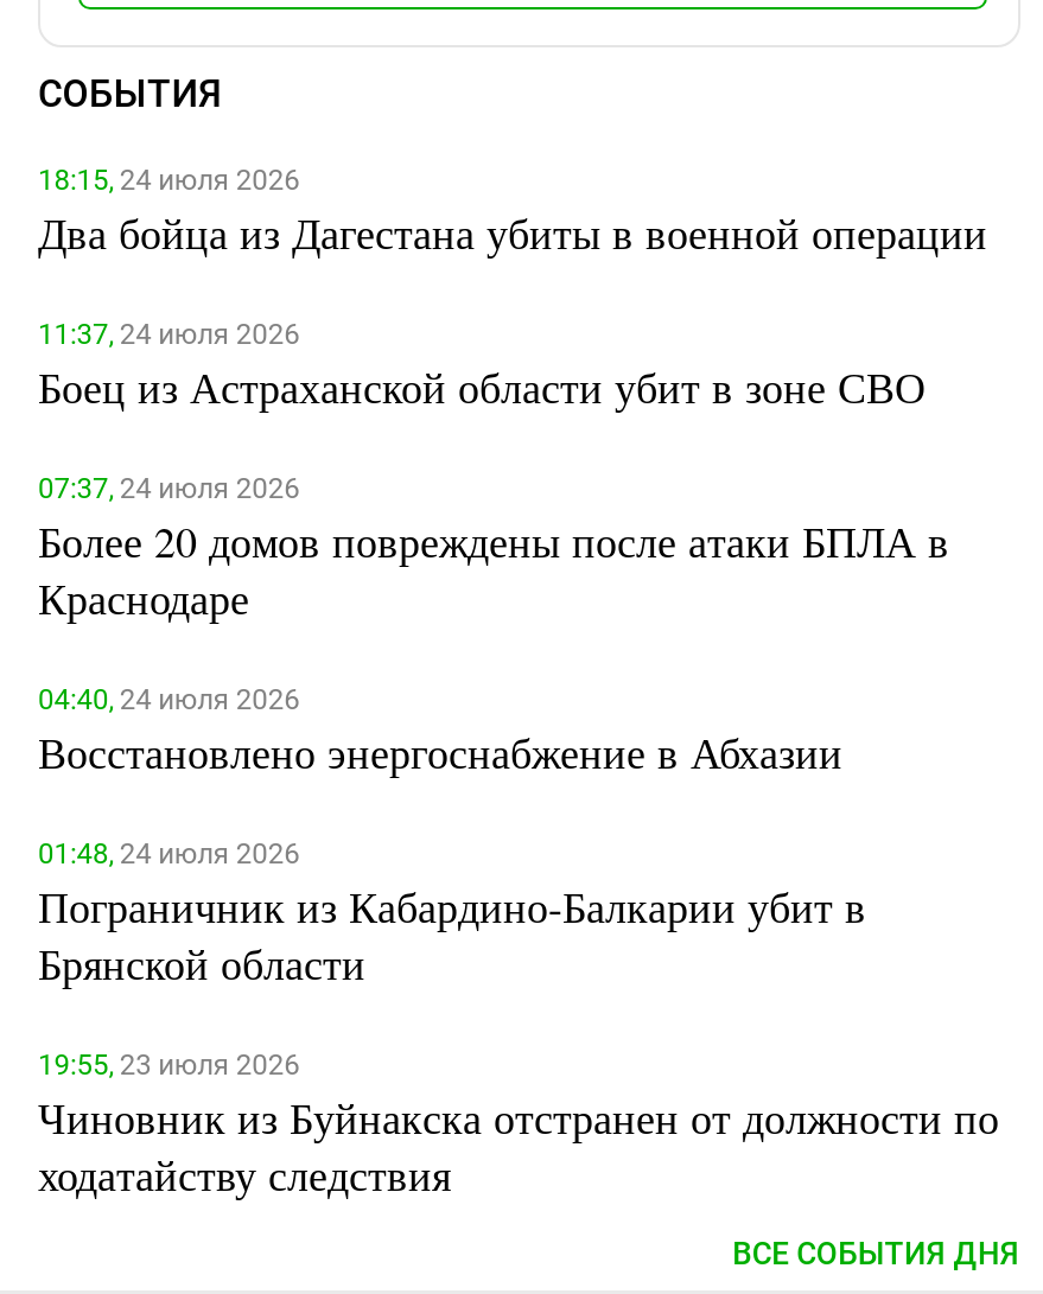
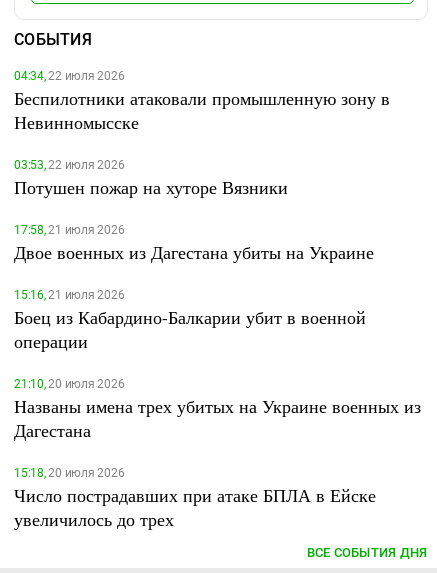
- 18:15, 24 июля 2026
- Два бойца из Дагестана убиты в военной операции
+ 04:34, 22 июля 2026
+ Беспилотники атаковали промышленную зону в
+ Невинномысске

- 11:37, 24 июля 2026
- Боец из Астраханской области убит в зоне СВО
+ 03:53, 22 июля 2026
+ Потушен пожар на хуторе Вязники

- 07:37, 24 июля 2026
- Более 20 домов повреждены после атаки БПЛА в
- Краснодаре
+ 17:58, 21 июля 2026
+ Двое военных из Дагестана убиты на Украине

- 04:40, 24 июля 2026
- Восстановлено энергоснабжение в Абхазии
+ 15:16, 21 июля 2026
+ Боец из Кабардино-Балкарии убит в военной
+ операции

- 01:48, 24 июля 2026
- Пограничник из Кабардино-Балкарии убит в
- Брянской области
+ 21:10, 20 июля 2026
+ Названы имена трех убитых на Украине военных из
+ Дагестана

- 19:55, 23 июля 2026
- Чиновник из Буйнакска отстранен от должности по
- ходатайству следствия
+ 15:18, 20 июля 2026
+ Число пострадавших при атаке БПЛА в Ейске
+ увеличилось до трех
